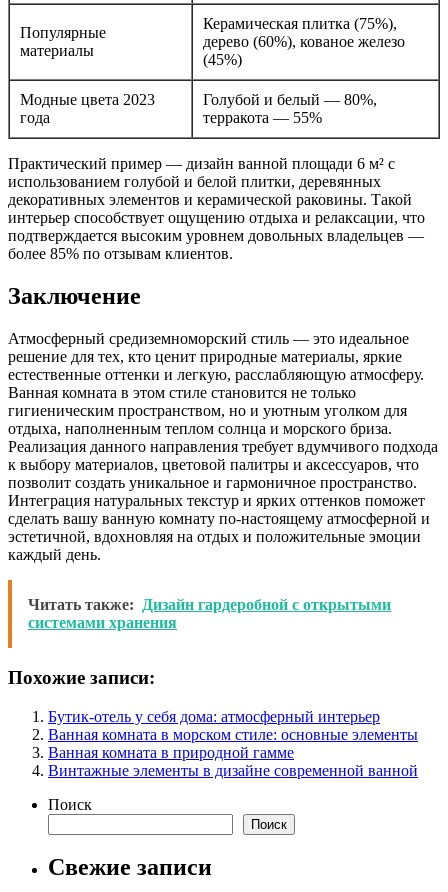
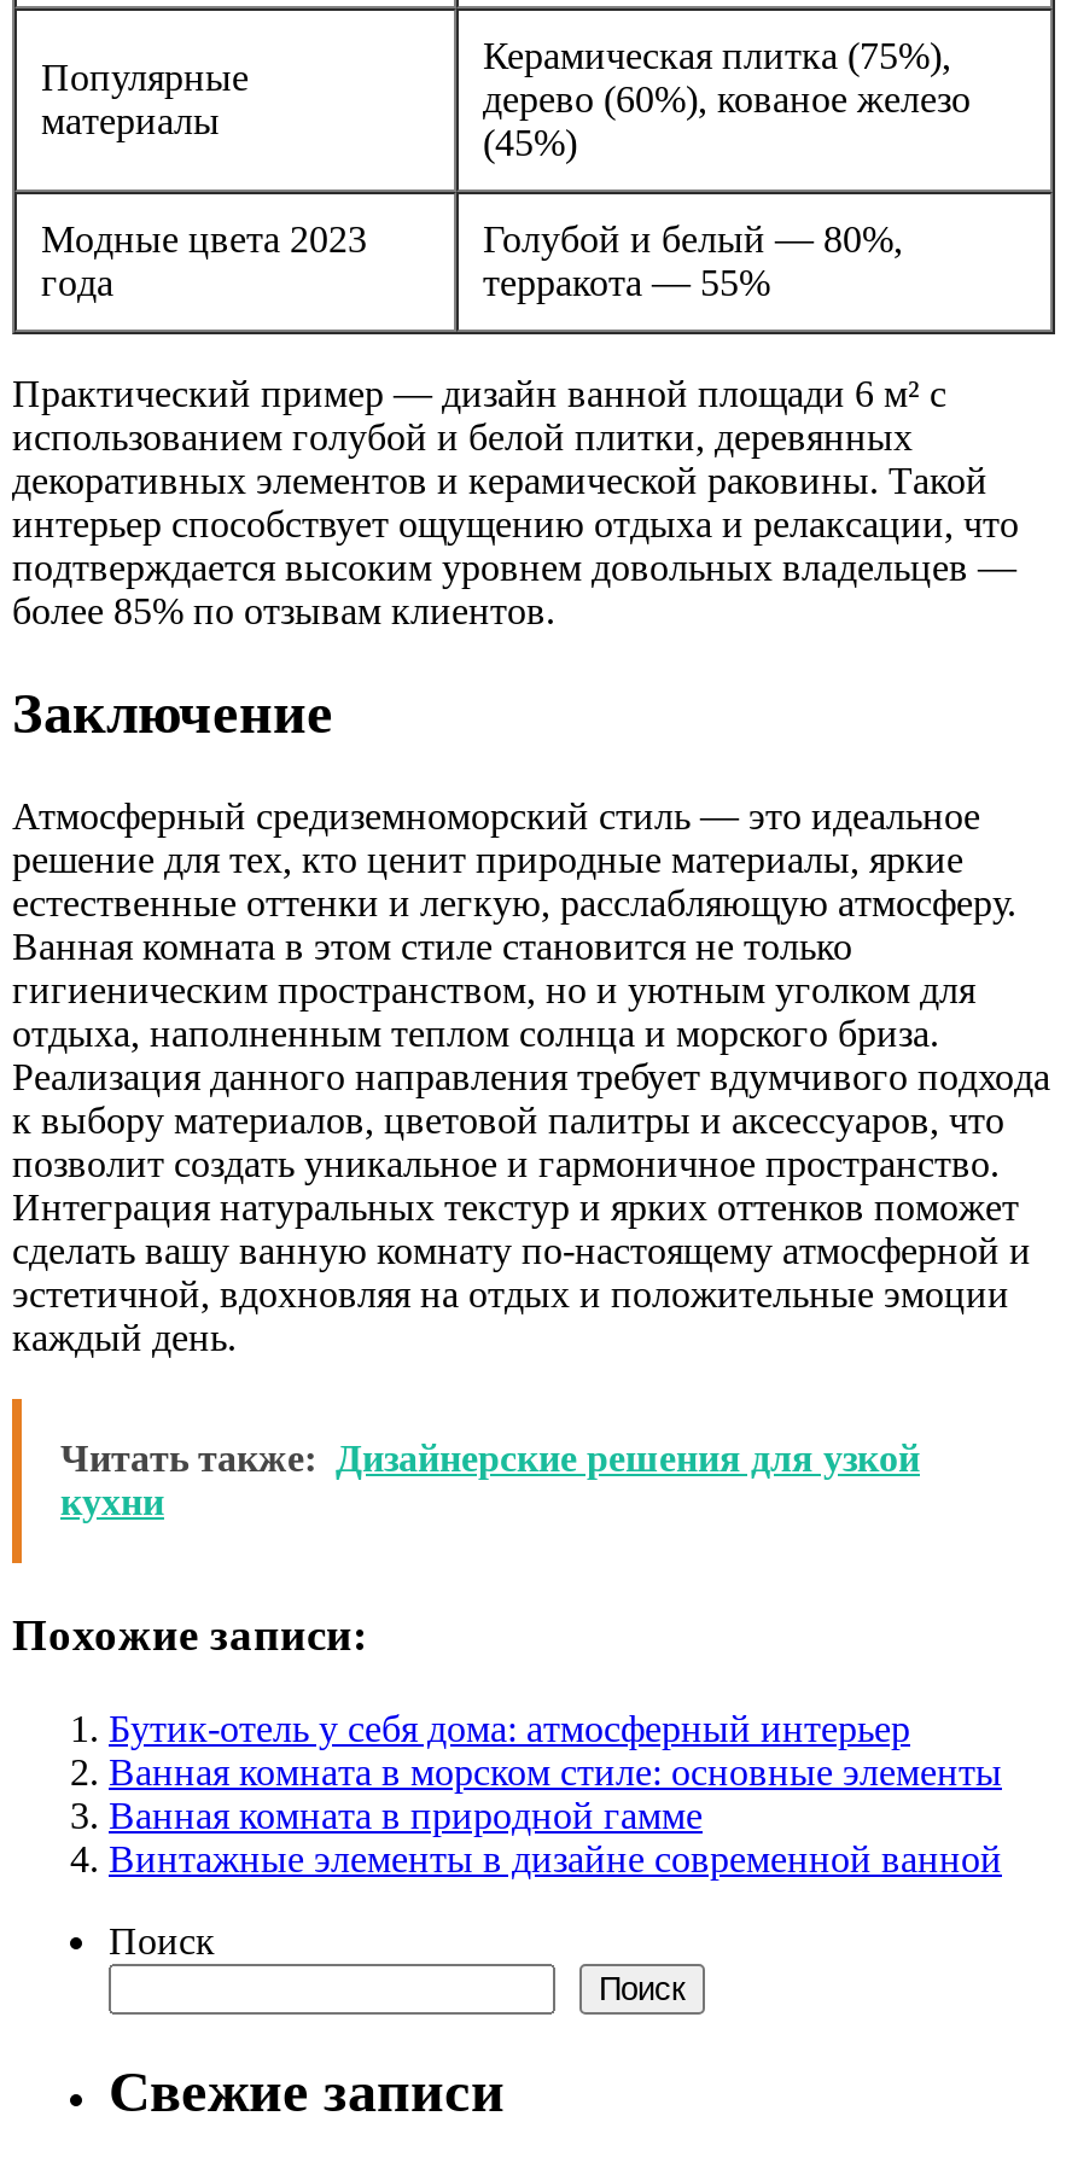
- Читать также: Дизайн гардеробной с открытыми
- системами хранения
+ Читать также: Дизайнерские решения для узкой
+ кухни
